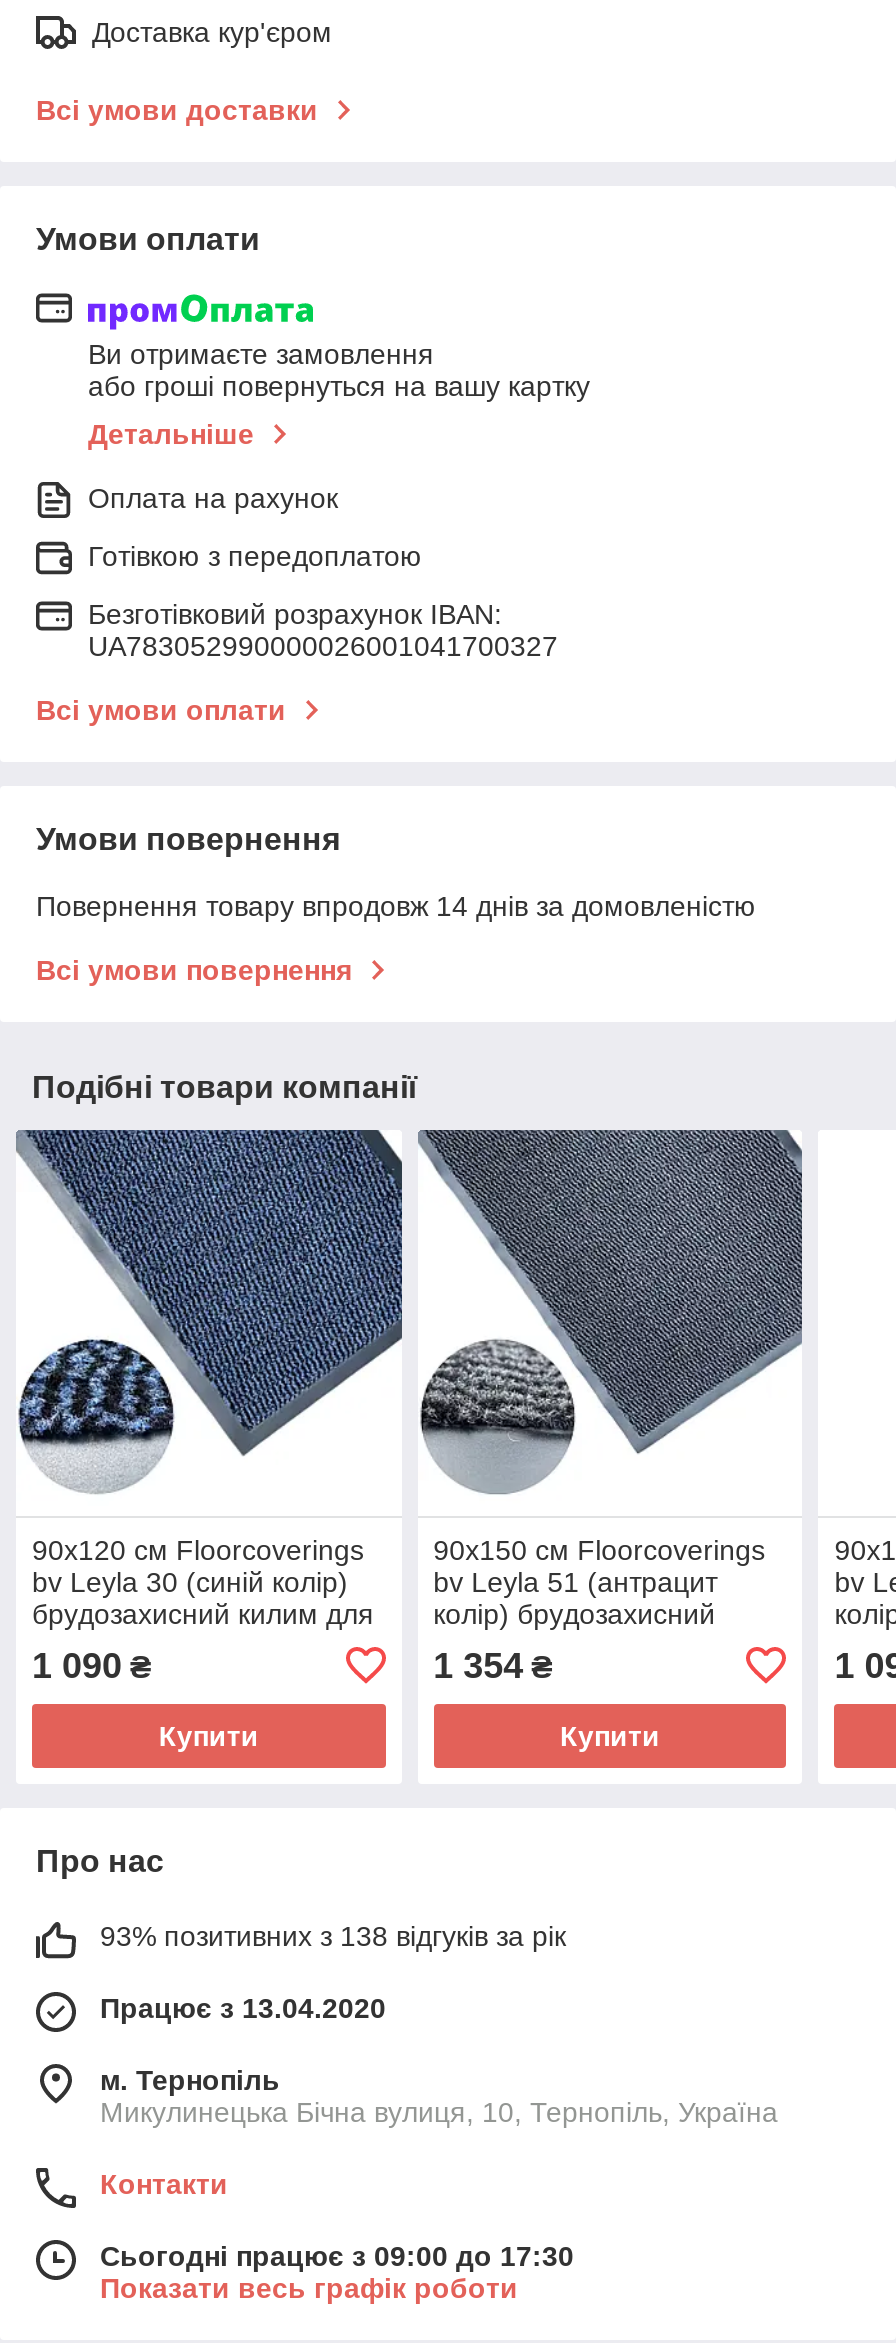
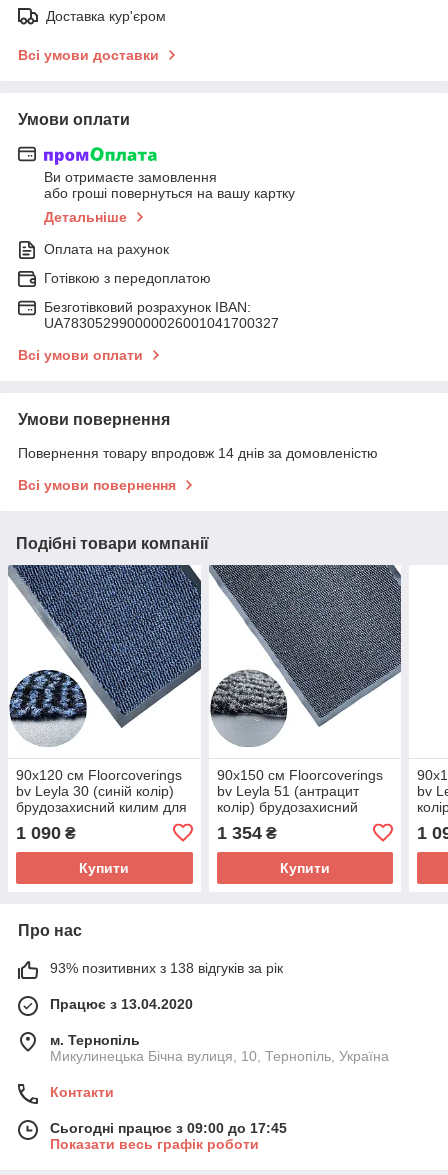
- Сьогодні працює з 09:00 до 17:30
+ Сьогодні працює з 09:00 до 17:45
